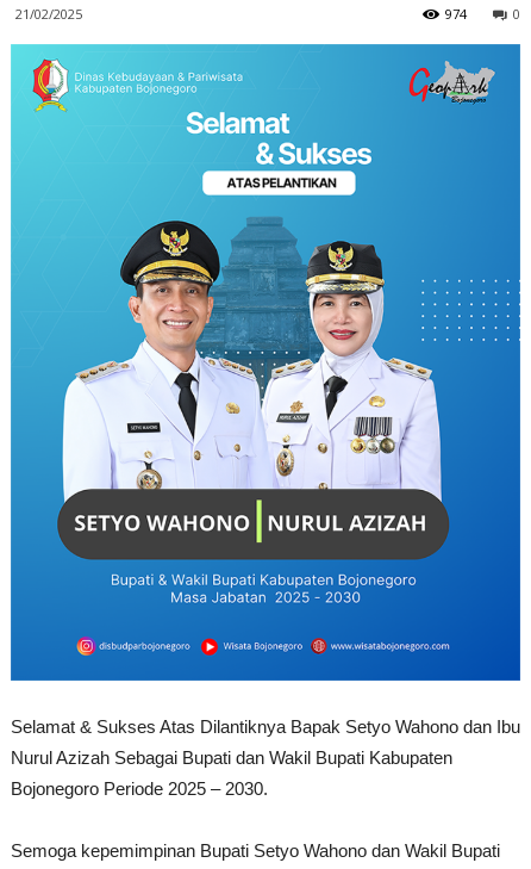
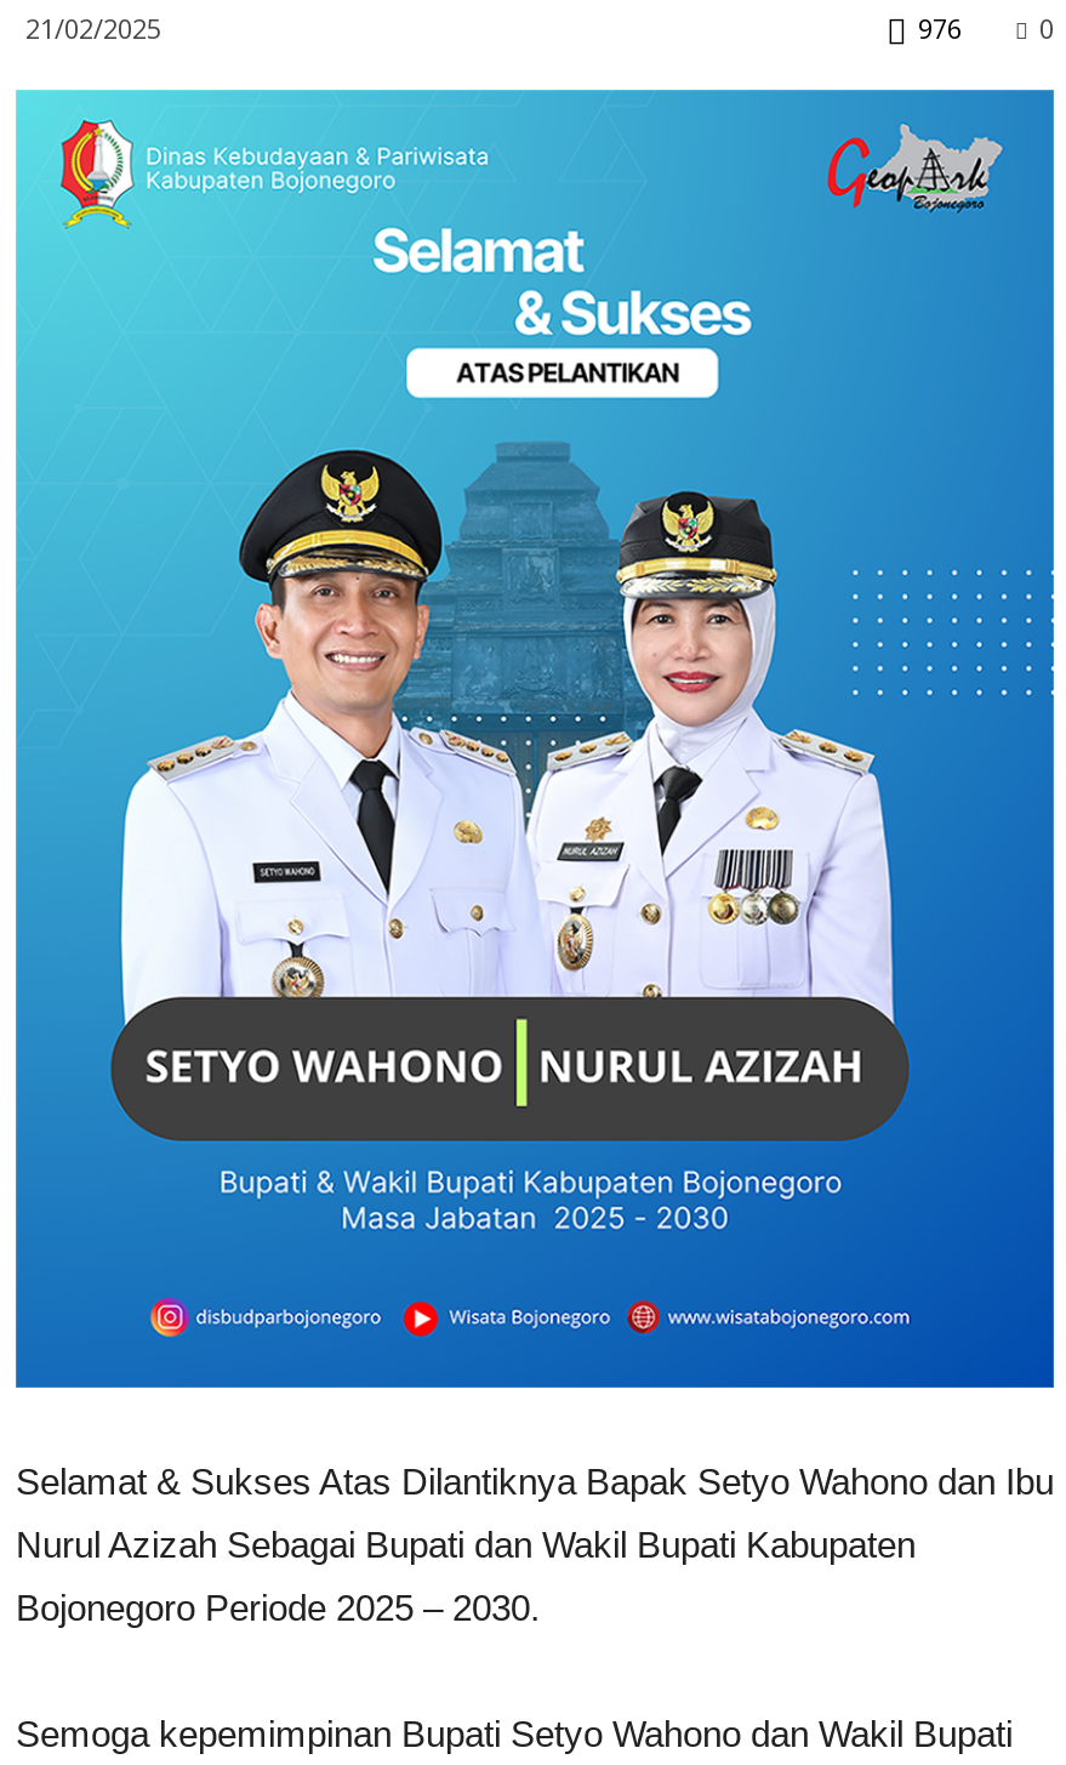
- 974
+ 976
